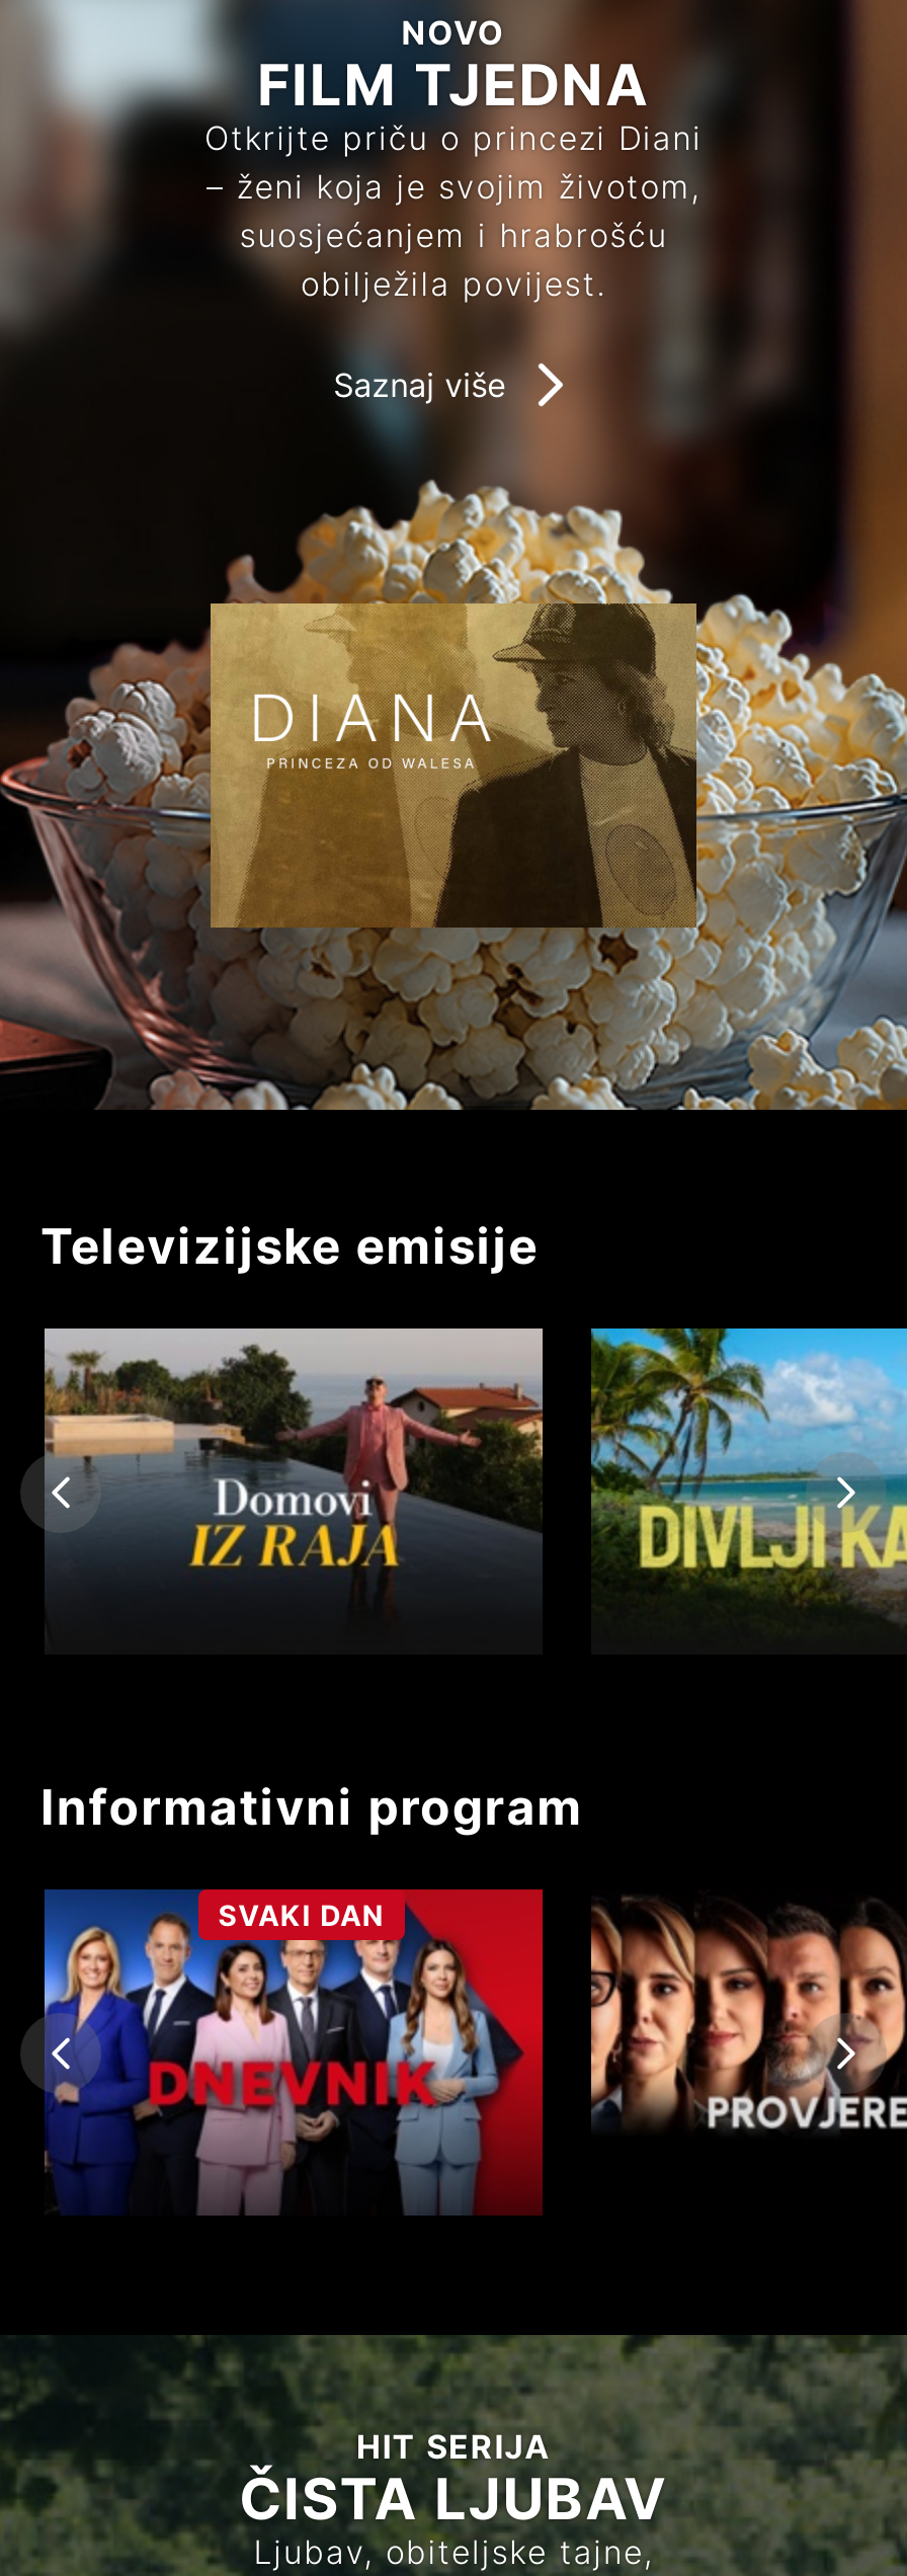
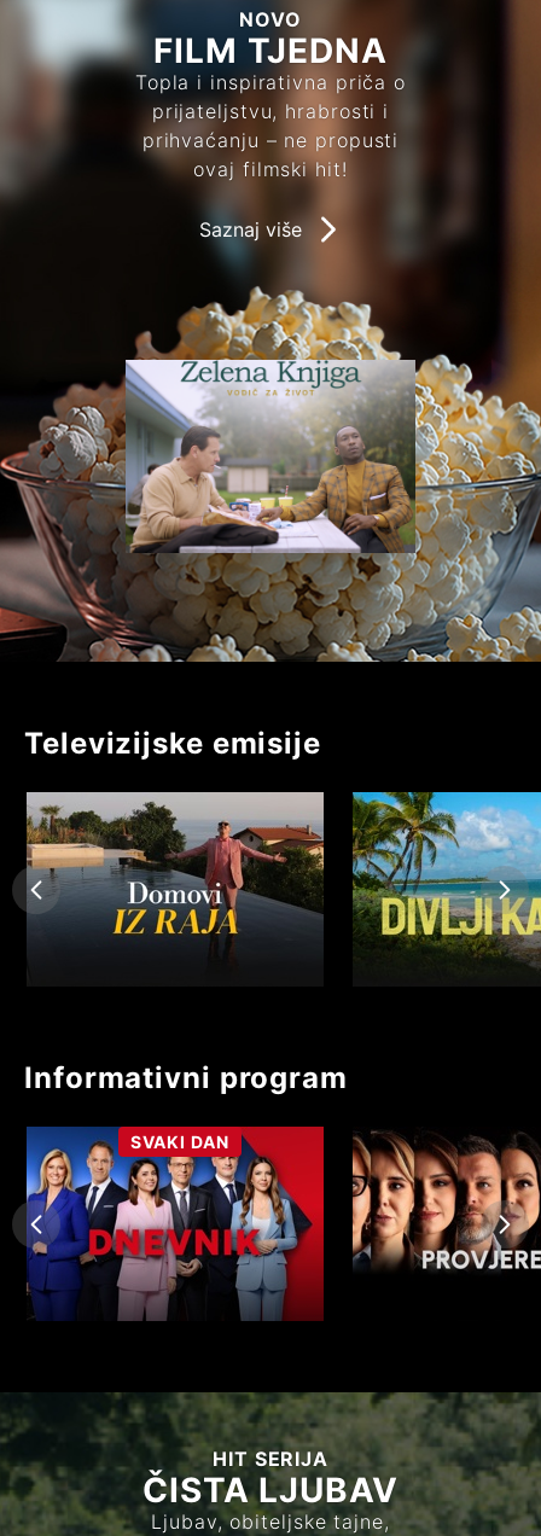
- Otkrijte priču o princezi Diani
- – ženi koja je svojim životom,
- suosjećanjem i hrabrošću
- obilježila povijest.
+ Topla i inspirativna priča o
+ prijateljstvu, hrabrosti i
+ prihvaćanju – ne propusti
+ ovaj filmski hit!

- [image]
+ [image]
